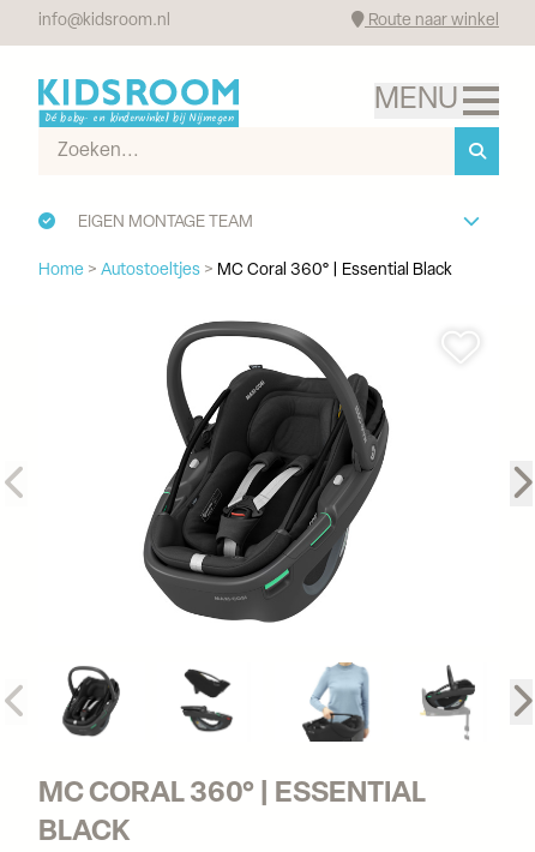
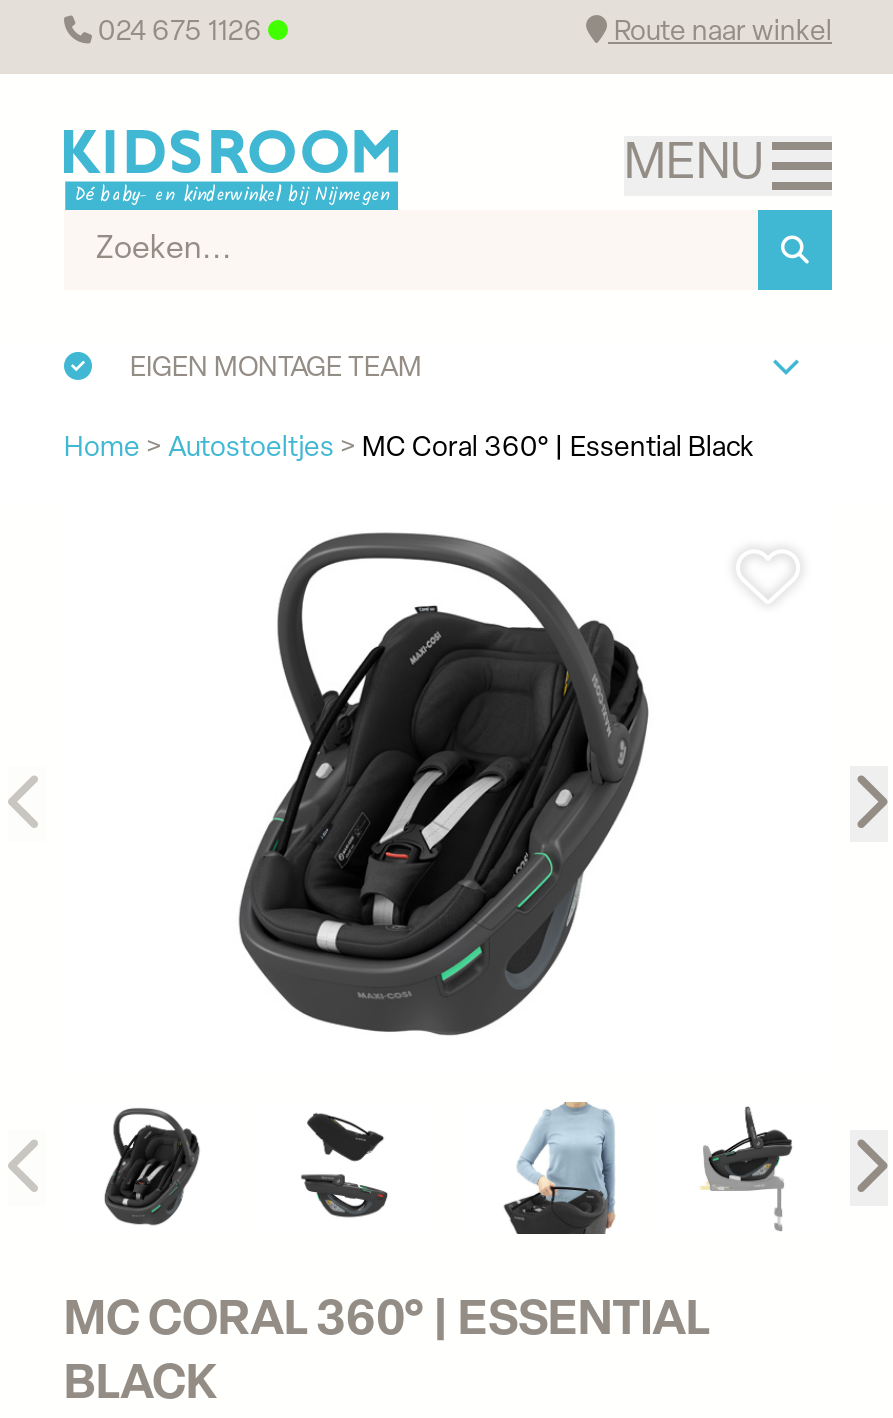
- info@kidsroom.nl
+ 024 675 1126
